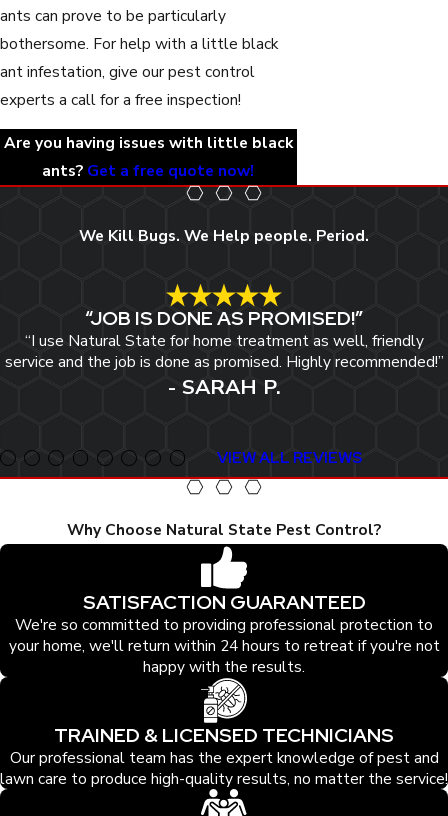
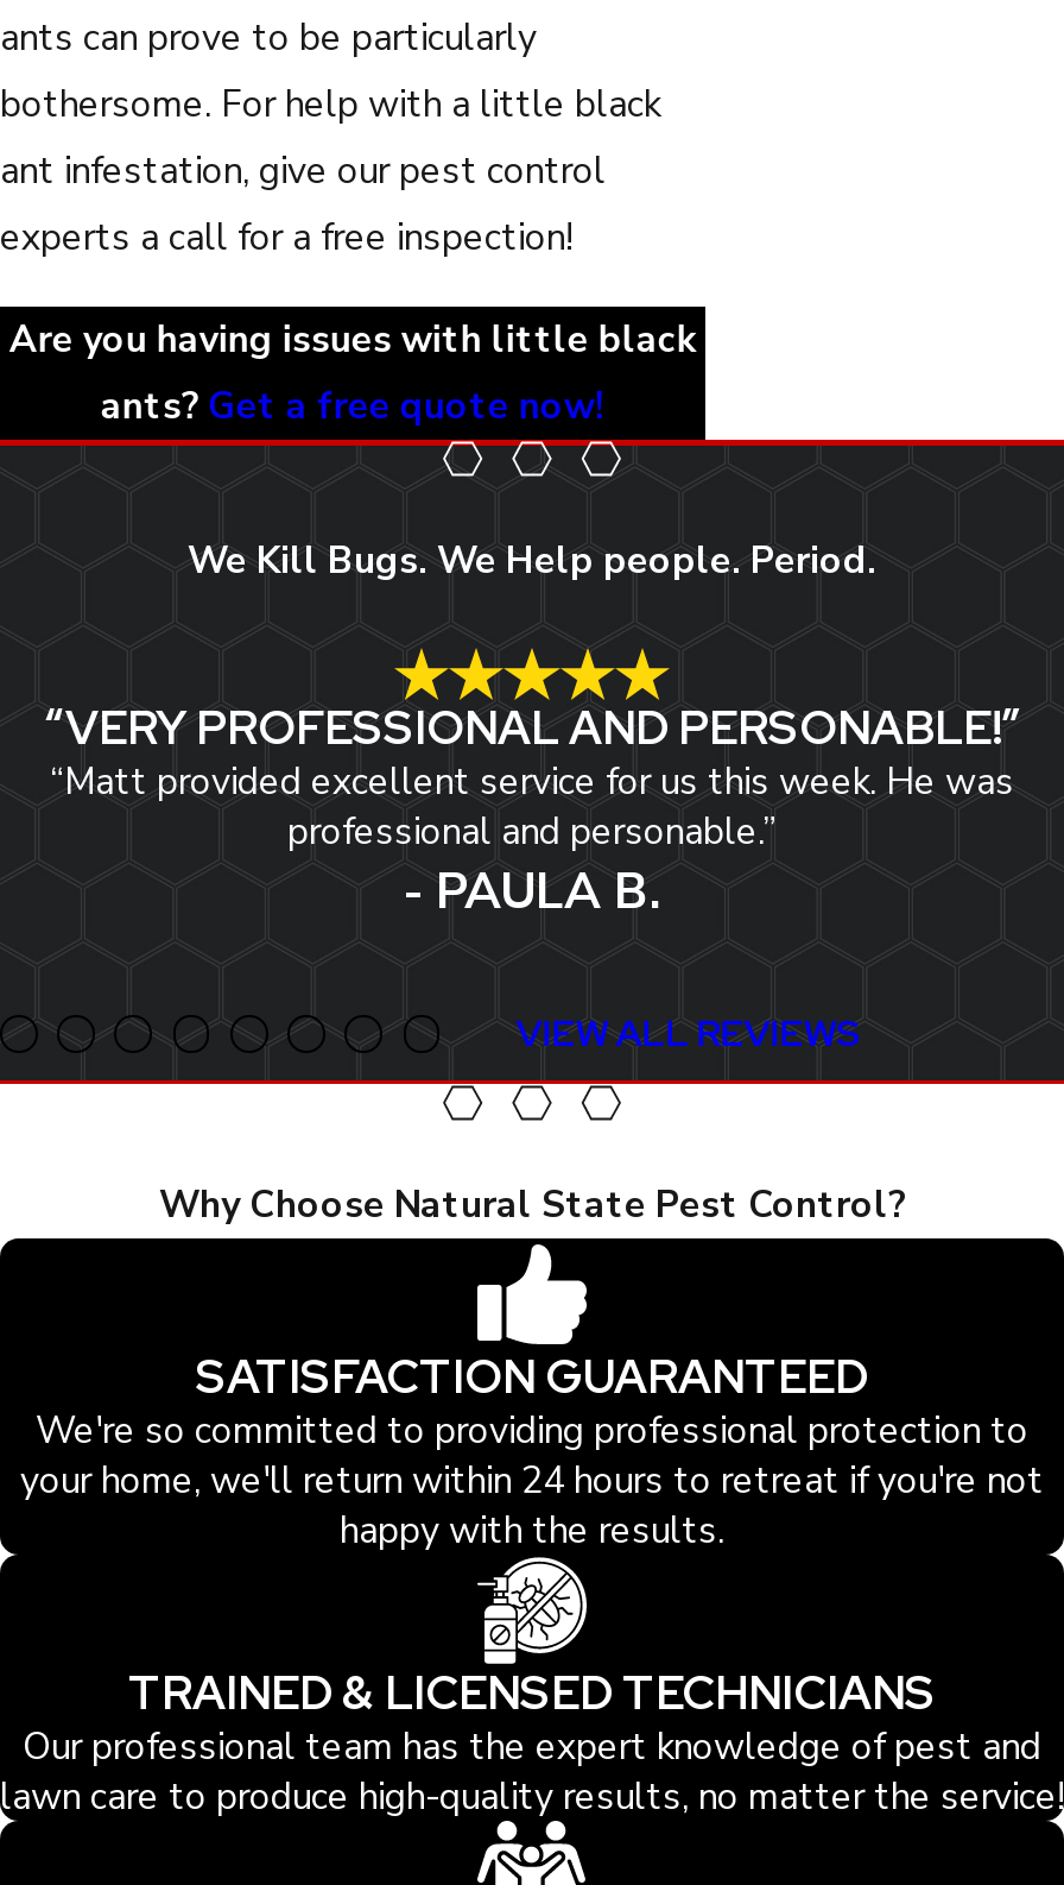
- “JOB IS DONE AS PROMISED!”
- “I use Natural State for home treatment as well, friendly
- service and the job is done as promised. Highly recommended!”
- - SARAH P.
+ “VERY PROFESSIONAL AND PERSONABLE!”
+ “Matt provided excellent service for us this week. He was
+ professional and personable.”
+ - PAULA B.
